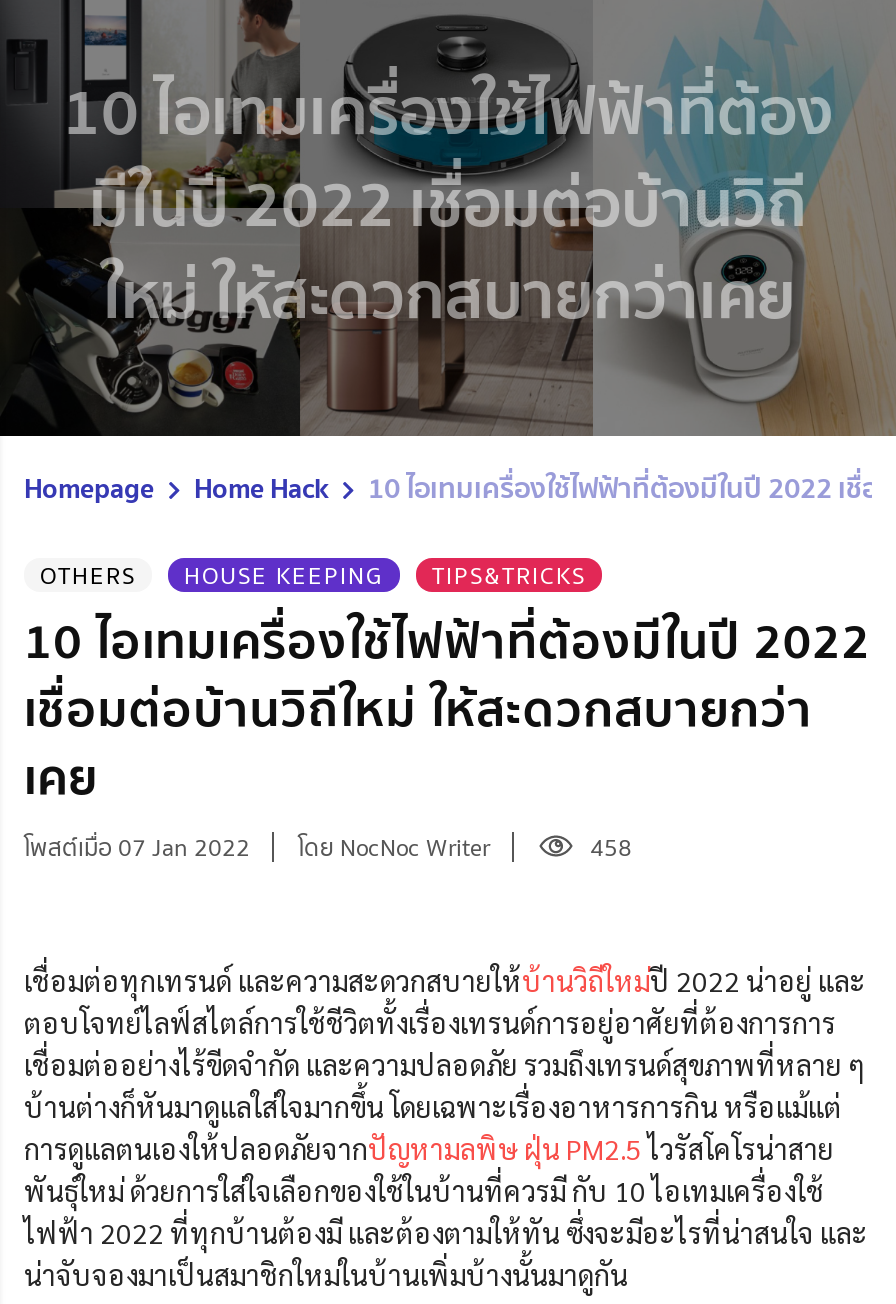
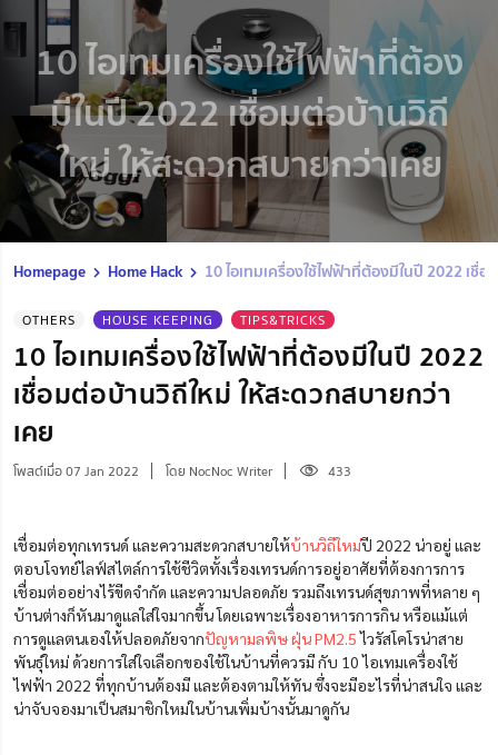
- 458
+ 433
